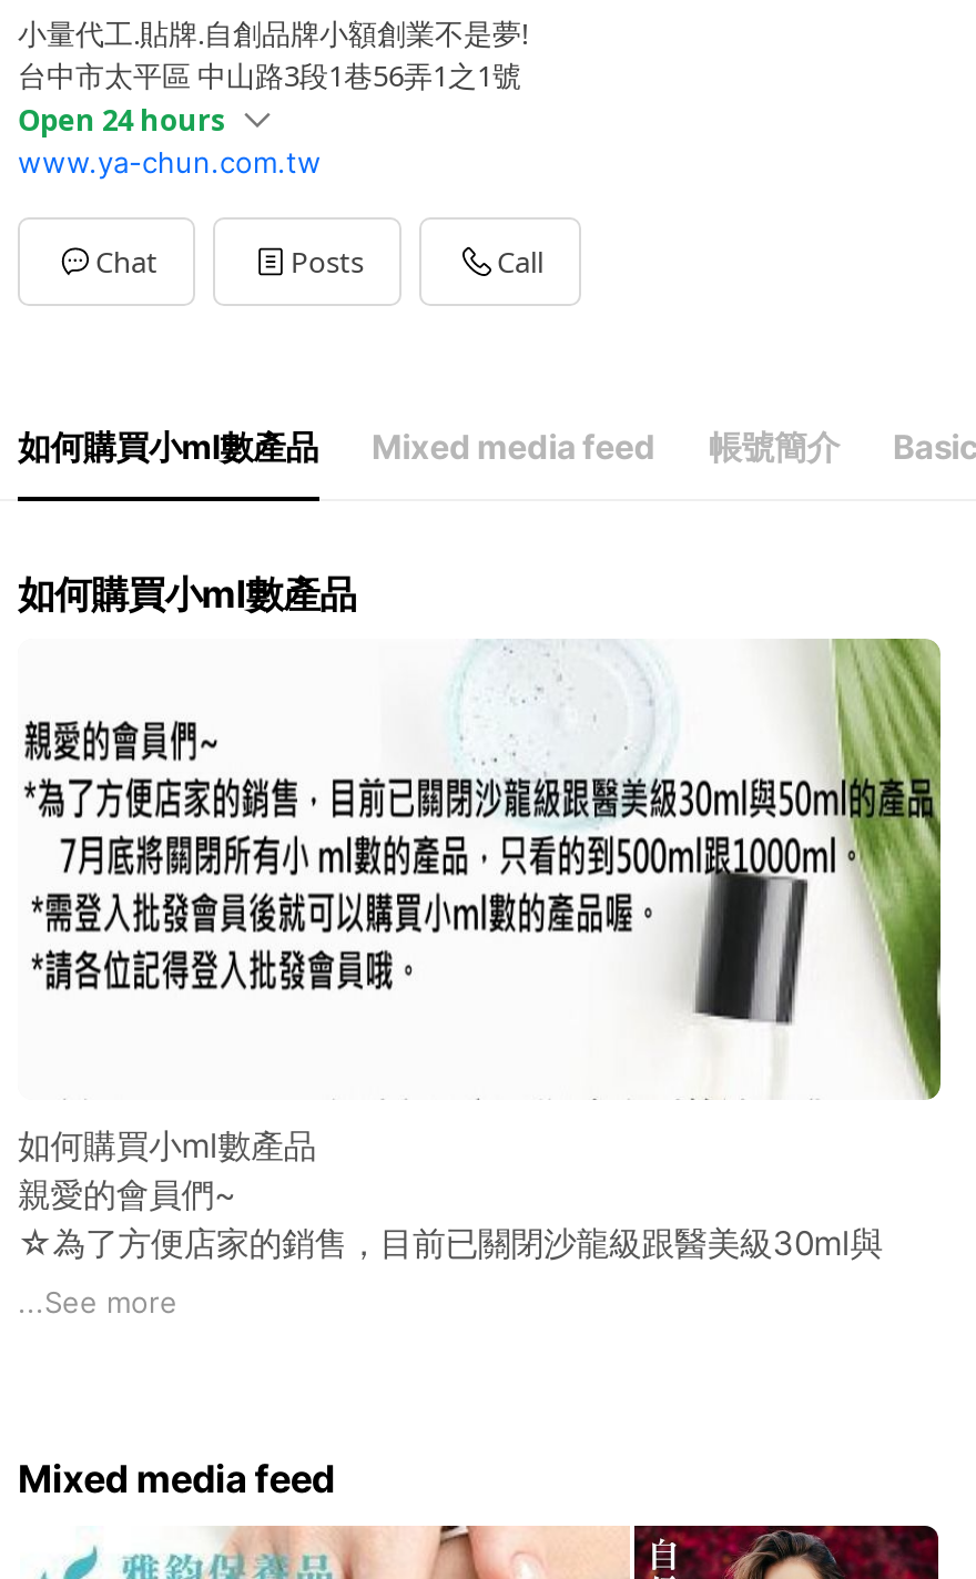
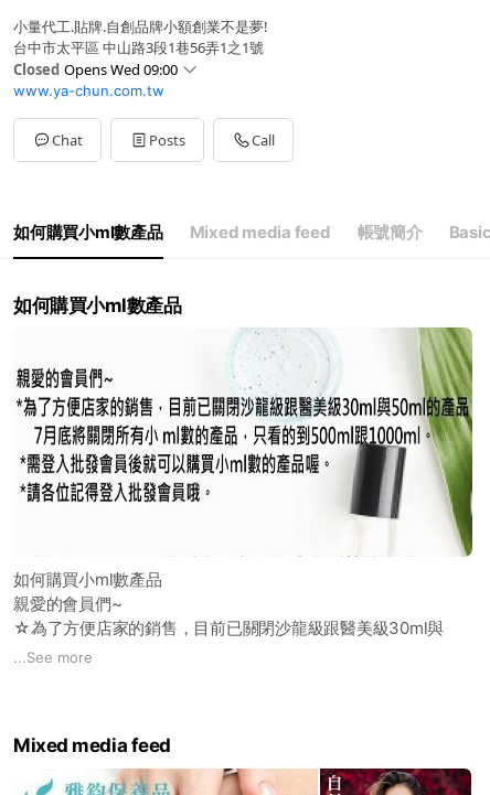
- Open 24 hours
+ Closed Opens Wed 09:00
